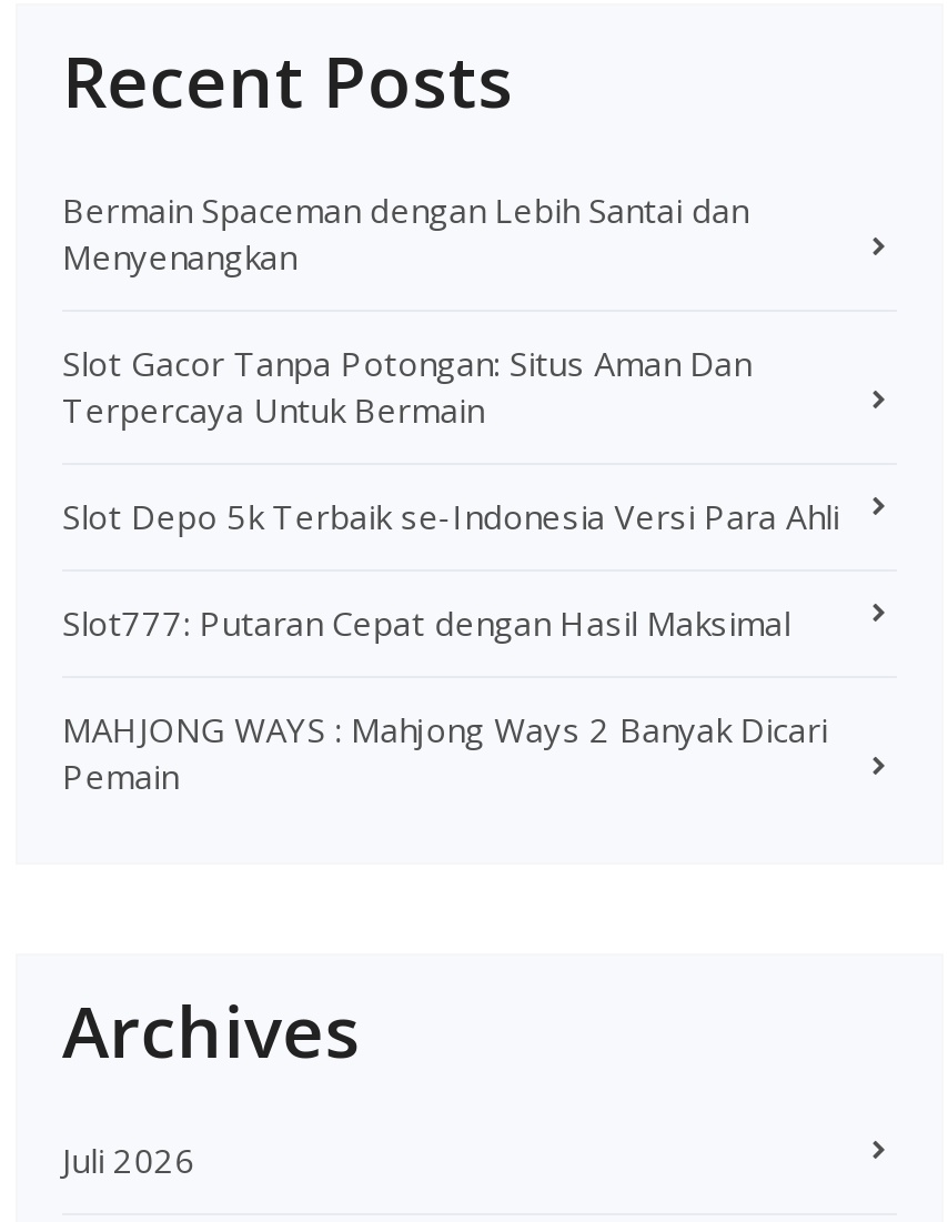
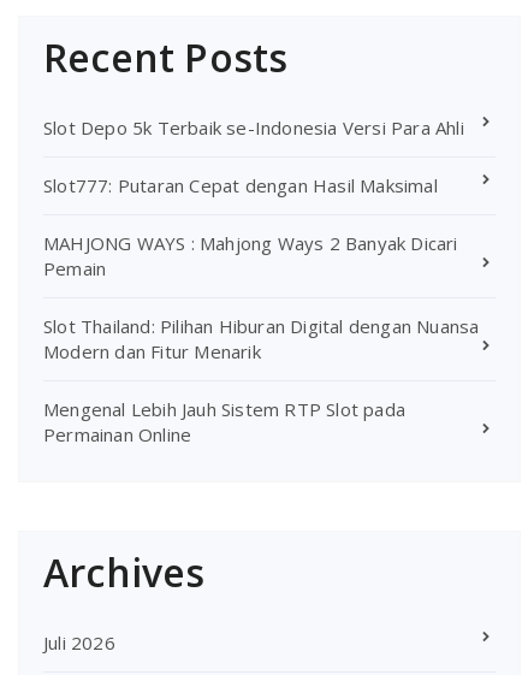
- Bermain Spaceman dengan Lebih Santai dan
- Menyenangkan
- Slot Gacor Tanpa Potongan: Situs Aman Dan
- Terpercaya Untuk Bermain

moved up: Slot Depo 5k Terbaik se-Indonesia Versi Para Ahli | Slot777: Putaran Cepat dengan Hasil Maksimal | MAHJONG WAYS : Mahjong Ways 2 Banyak Dicari | Pemain

+ Slot Thailand: Pilihan Hiburan Digital dengan Nuansa
+ Modern dan Fitur Menarik
+ Mengenal Lebih Jauh Sistem RTP Slot pada
+ Permainan Online
